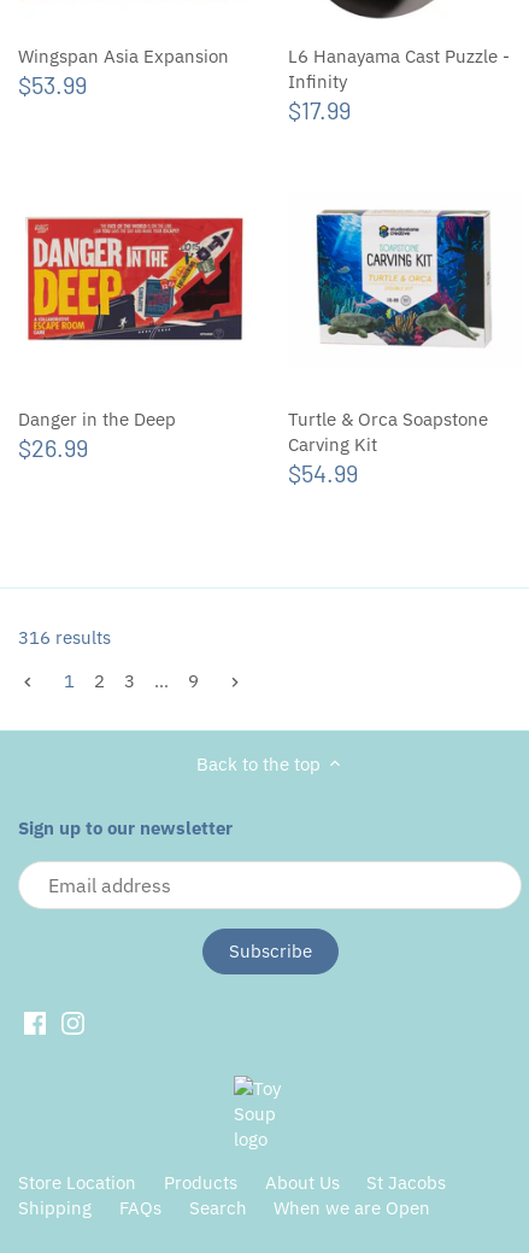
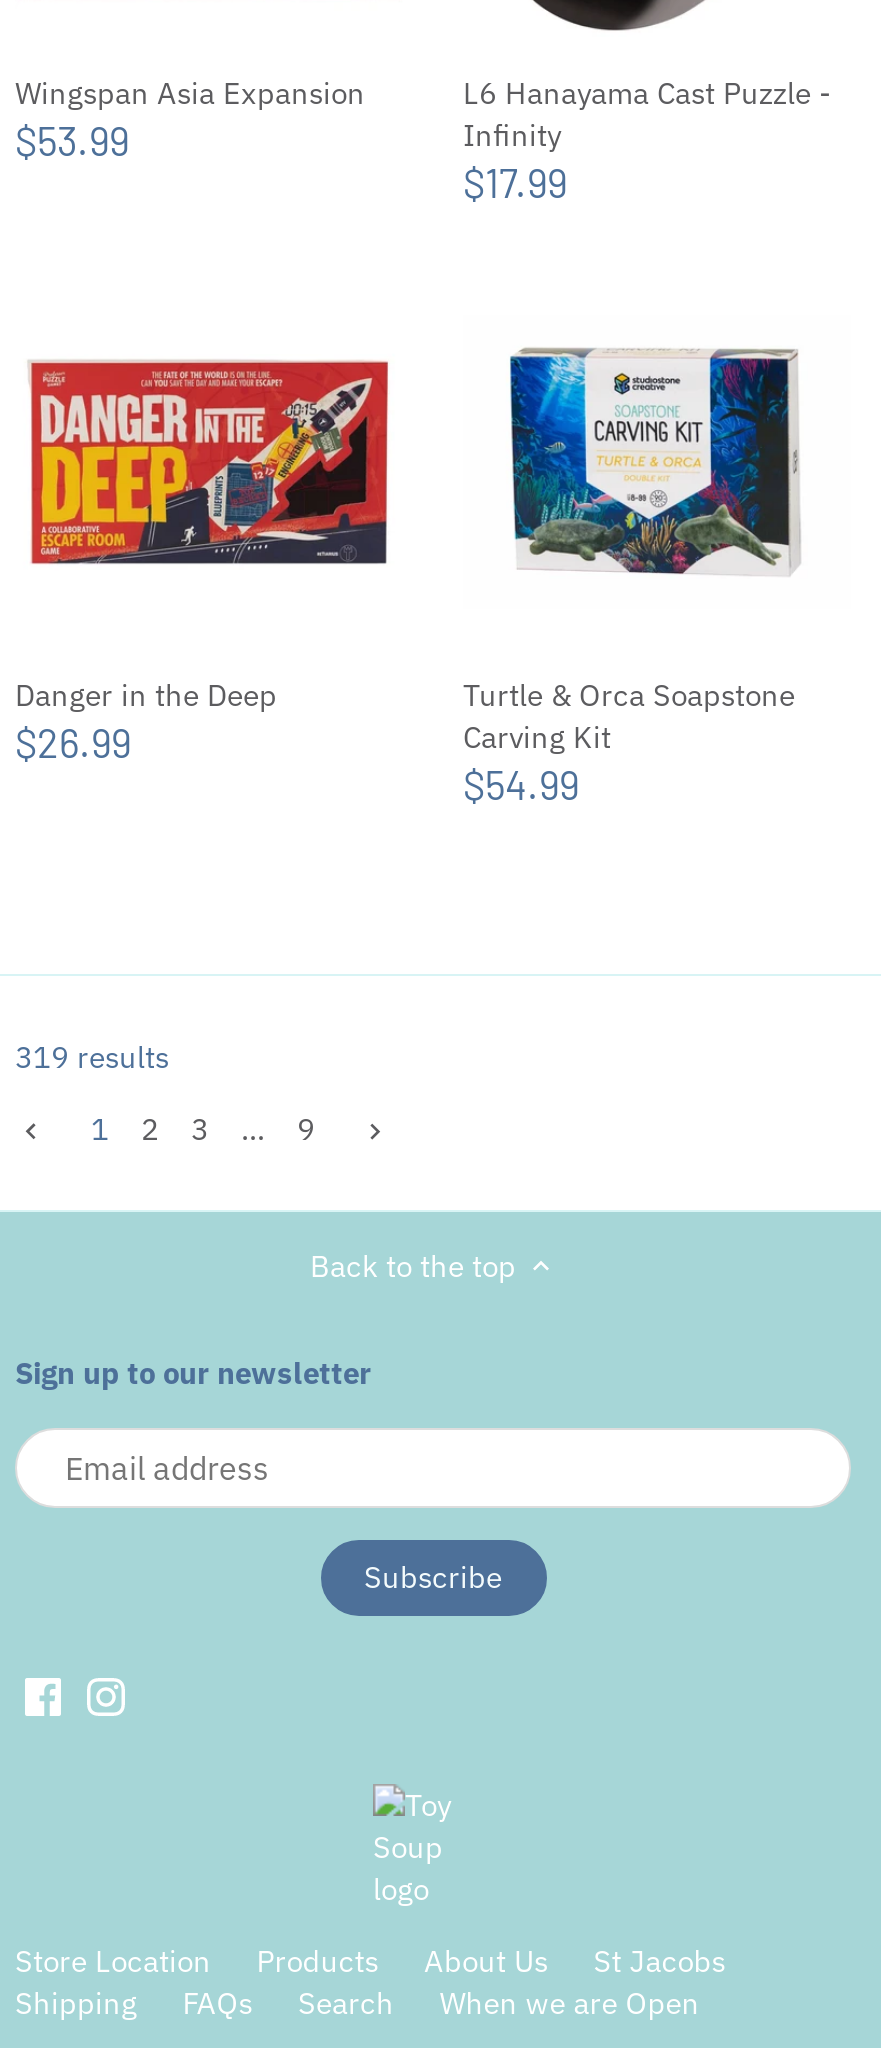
- 316 results
+ 319 results
